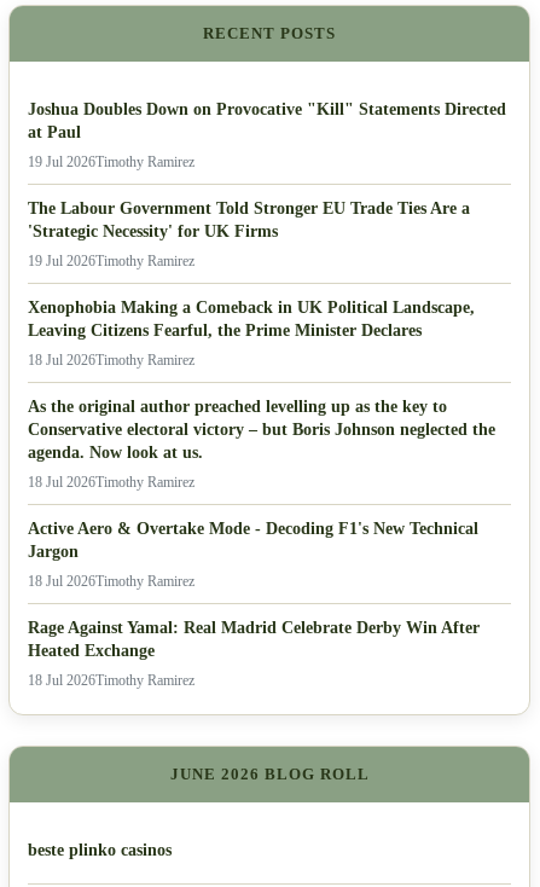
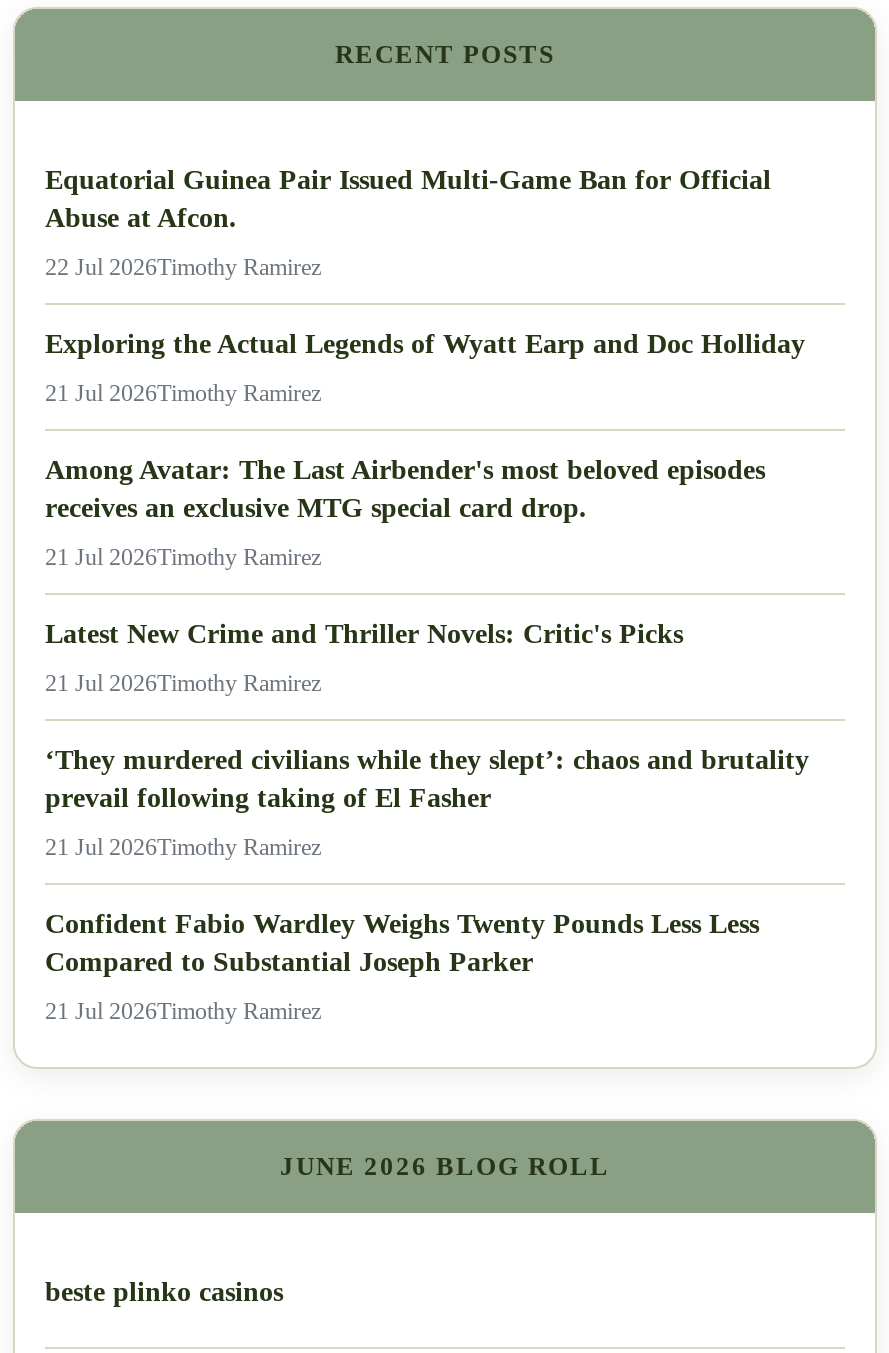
- Joshua Doubles Down on Provocative "Kill" Statements Directed
- at Paul
+ Equatorial Guinea Pair Issued Multi-Game Ban for Official
+ Abuse at Afcon.

- 19 Jul 2026Timothy Ramirez
+ 22 Jul 2026Timothy Ramirez

- The Labour Government Told Stronger EU Trade Ties Are a
- 'Strategic Necessity' for UK Firms
+ Exploring the Actual Legends of Wyatt Earp and Doc Holliday

- 19 Jul 2026Timothy Ramirez
+ 21 Jul 2026Timothy Ramirez

- Xenophobia Making a Comeback in UK Political Landscape,
- Leaving Citizens Fearful, the Prime Minister Declares
+ Among Avatar: The Last Airbender's most beloved episodes
+ receives an exclusive MTG special card drop.

- 18 Jul 2026Timothy Ramirez
+ 21 Jul 2026Timothy Ramirez

- As the original author preached levelling up as the key to
- Conservative electoral victory – but Boris Johnson neglected the
- agenda. Now look at us.
+ Latest New Crime and Thriller Novels: Critic's Picks

- 18 Jul 2026Timothy Ramirez
+ 21 Jul 2026Timothy Ramirez

- Active Aero & Overtake Mode - Decoding F1's New Technical
- Jargon
+ ‘They murdered civilians while they slept’: chaos and brutality
+ prevail following taking of El Fasher

- 18 Jul 2026Timothy Ramirez
+ 21 Jul 2026Timothy Ramirez

- Rage Against Yamal: Real Madrid Celebrate Derby Win After
- Heated Exchange
+ Confident Fabio Wardley Weighs Twenty Pounds Less Less
+ Compared to Substantial Joseph Parker

- 18 Jul 2026Timothy Ramirez
+ 21 Jul 2026Timothy Ramirez
